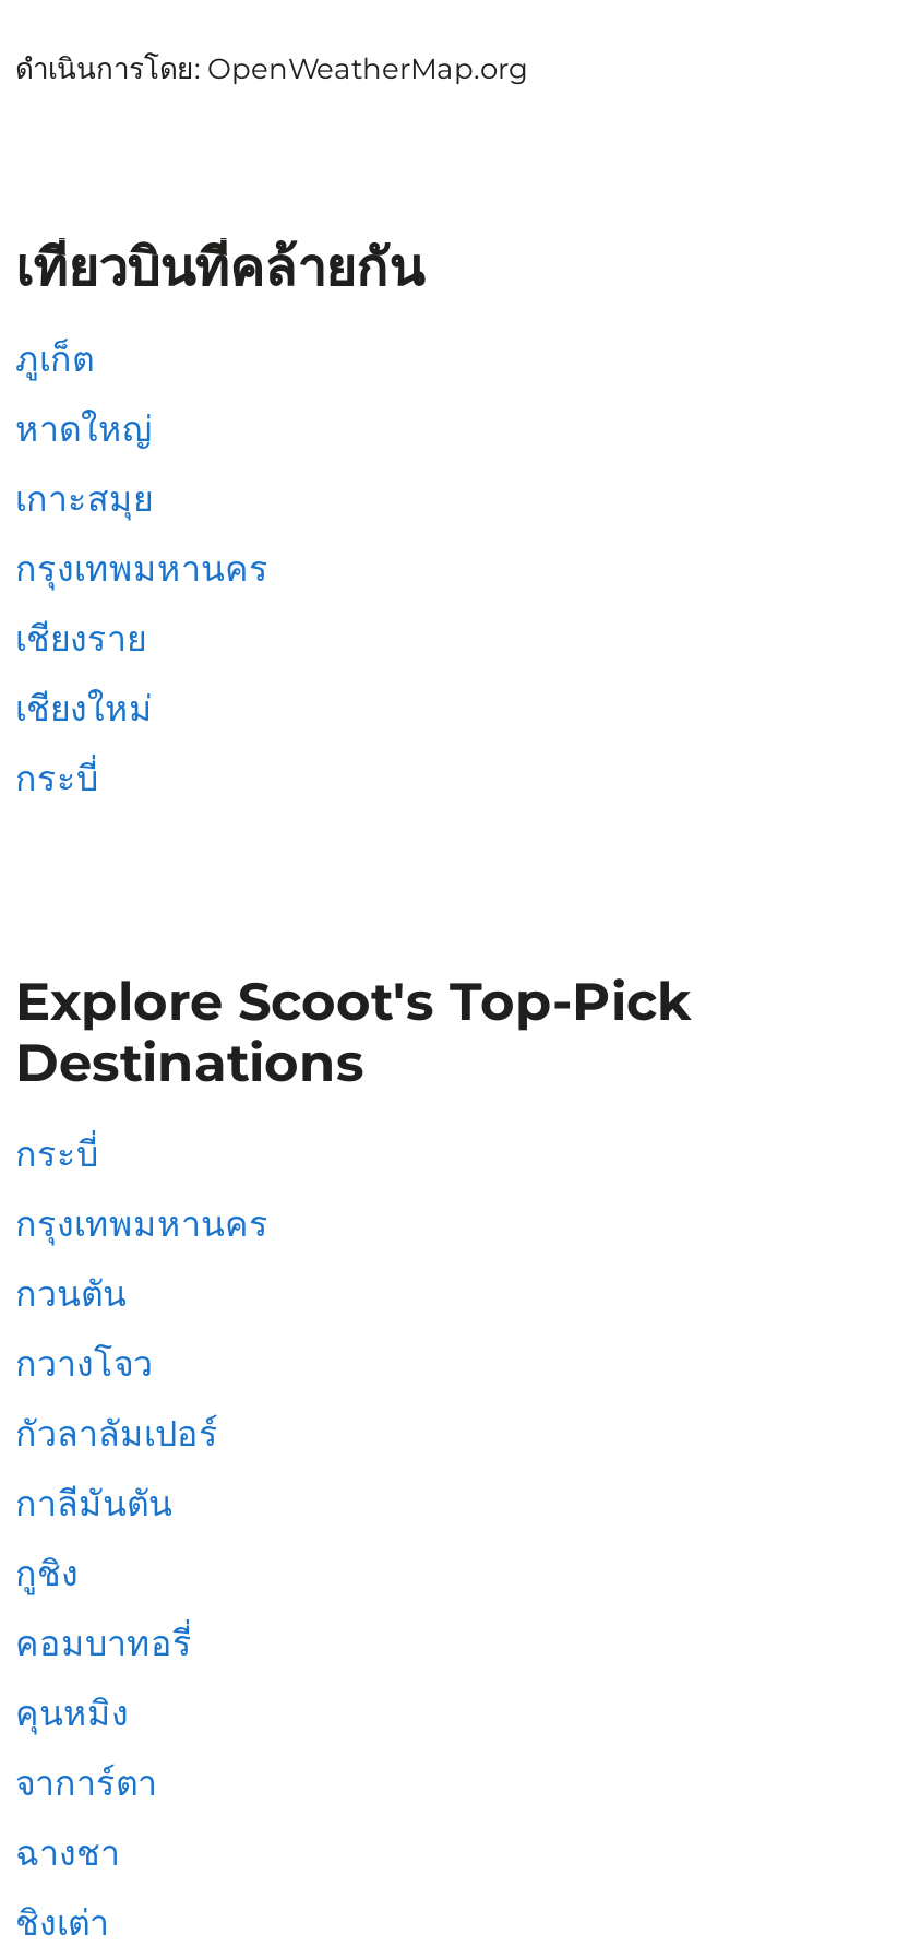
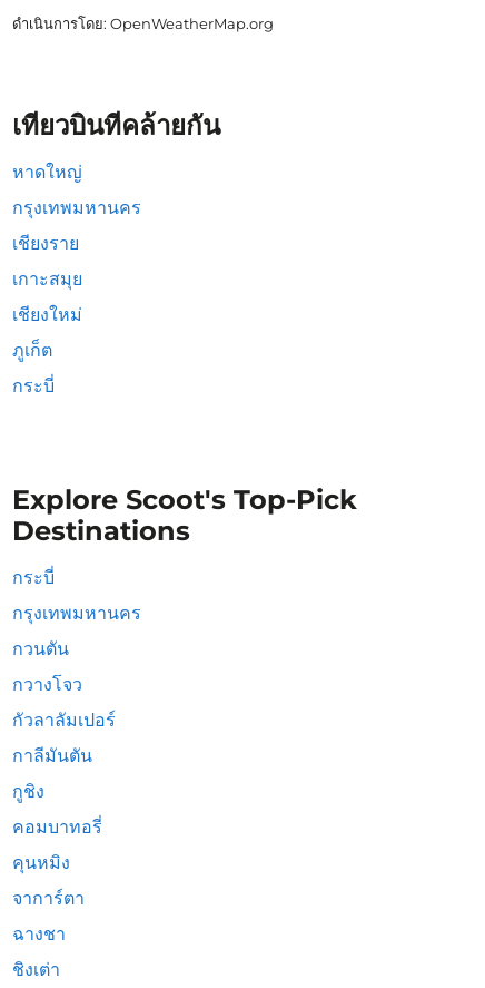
moved down: ภูเก็ต

moved up: หาดใหญ่

moved down: เกาะสมุย

moved up: กรุงเทพมหานคร | เชียงราย

moved up: เชียงใหม่
